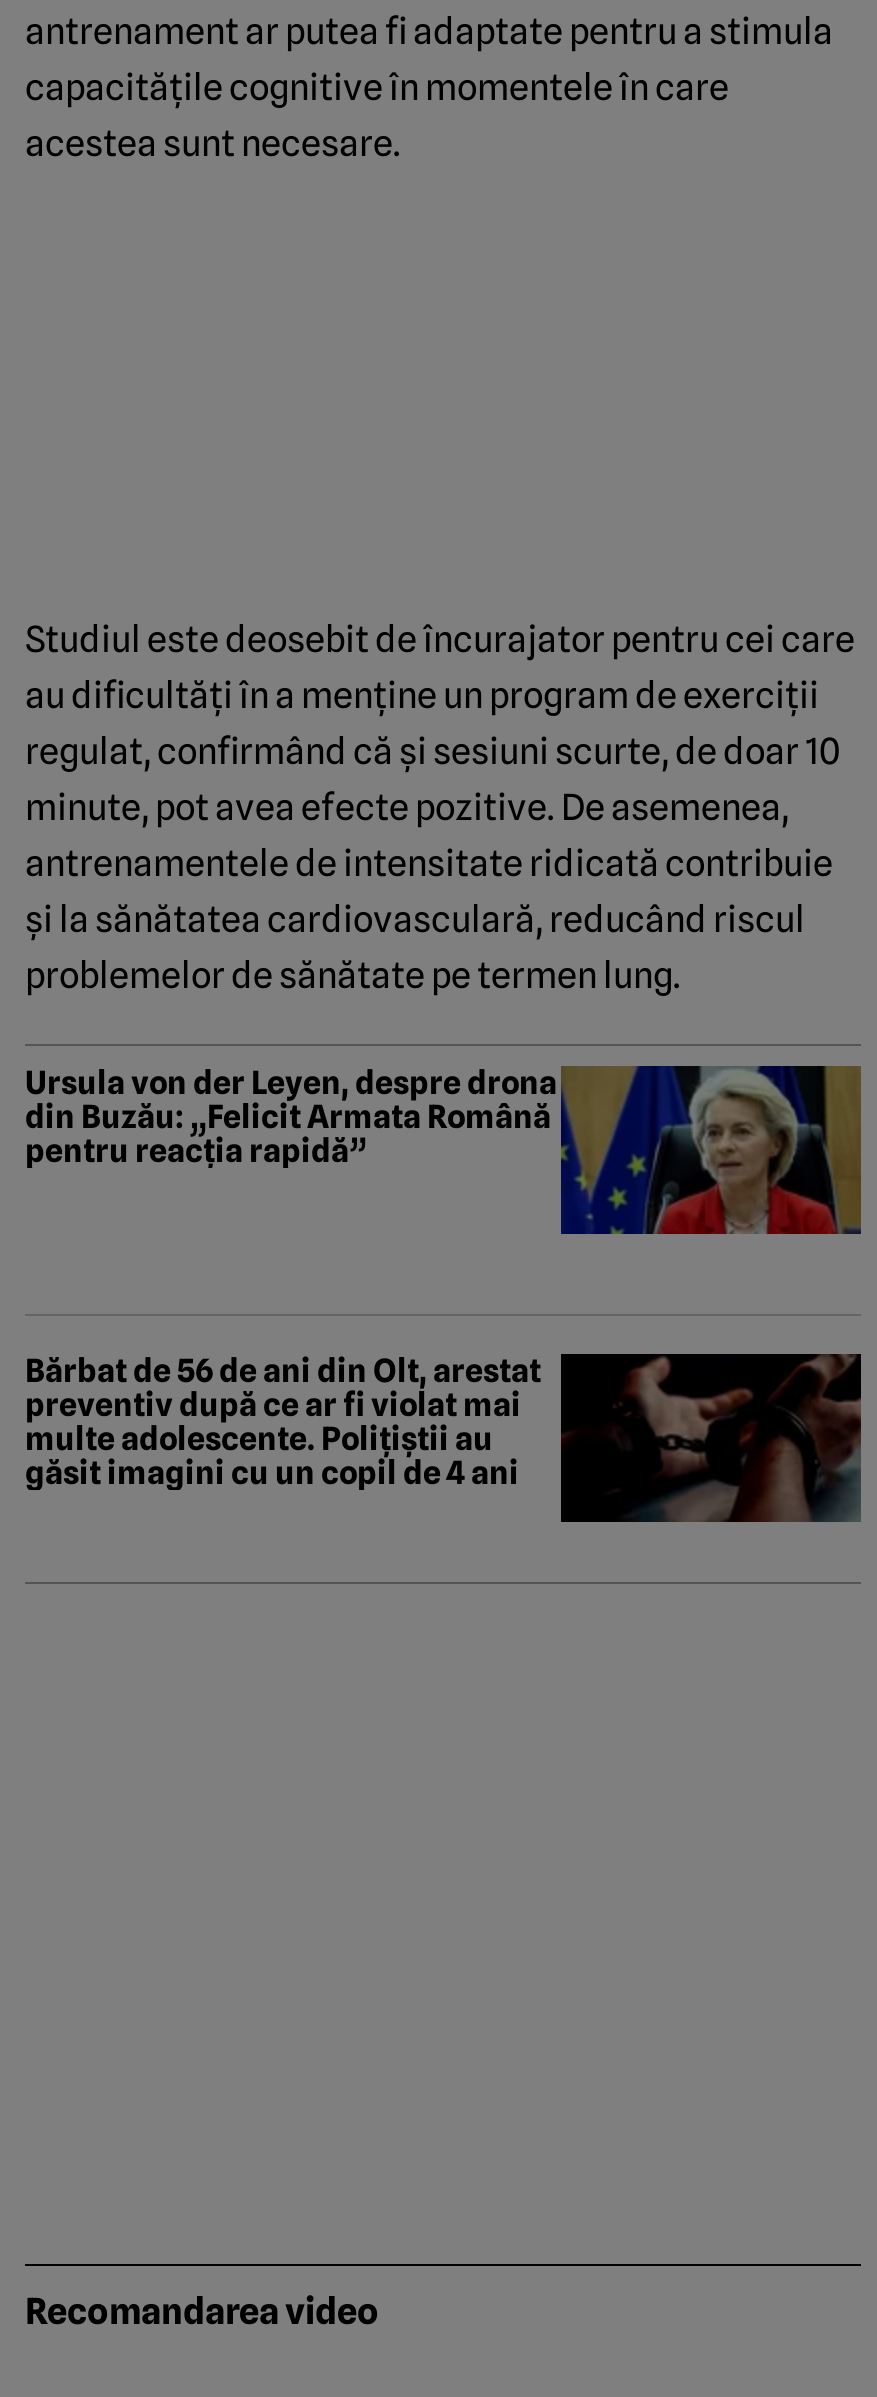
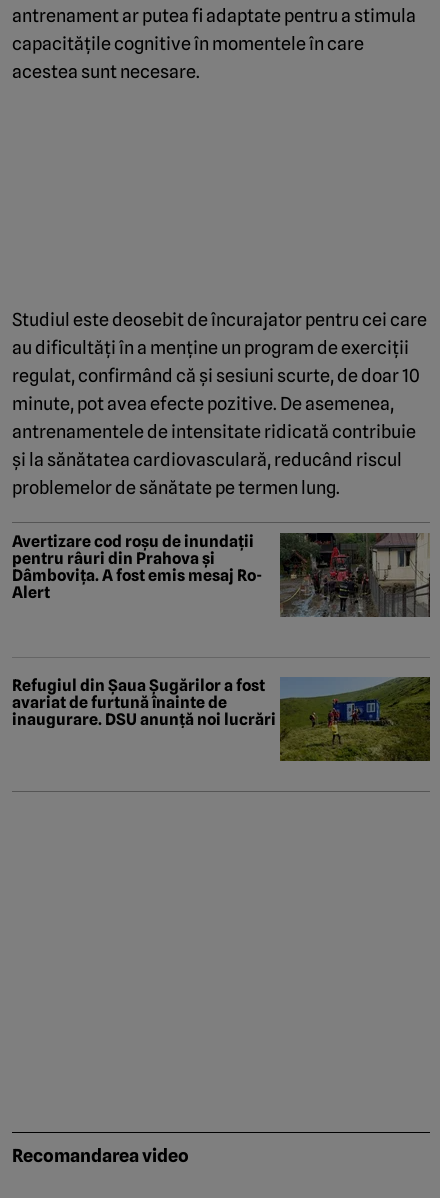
- [image]
- Ursula von der Leyen, despre drona
- din Buzău: „Felicit Armata Română
- pentru reacția rapidă”
+ [image]
+ Avertizare cod roșu de inundații
+ pentru râuri din Prahova și
+ Dâmbovița. A fost emis mesaj Ro-
+ Alert

- [image]
- Bărbat de 56 de ani din Olt, arestat
- preventiv după ce ar fi violat mai
- multe adolescente. Polițiștii au
- găsit imagini cu un copil de 4 ani
+ [image]
+ Refugiul din Șaua Șugărilor a fost
+ avariat de furtună înainte de
+ inaugurare. DSU anunță noi lucrări
